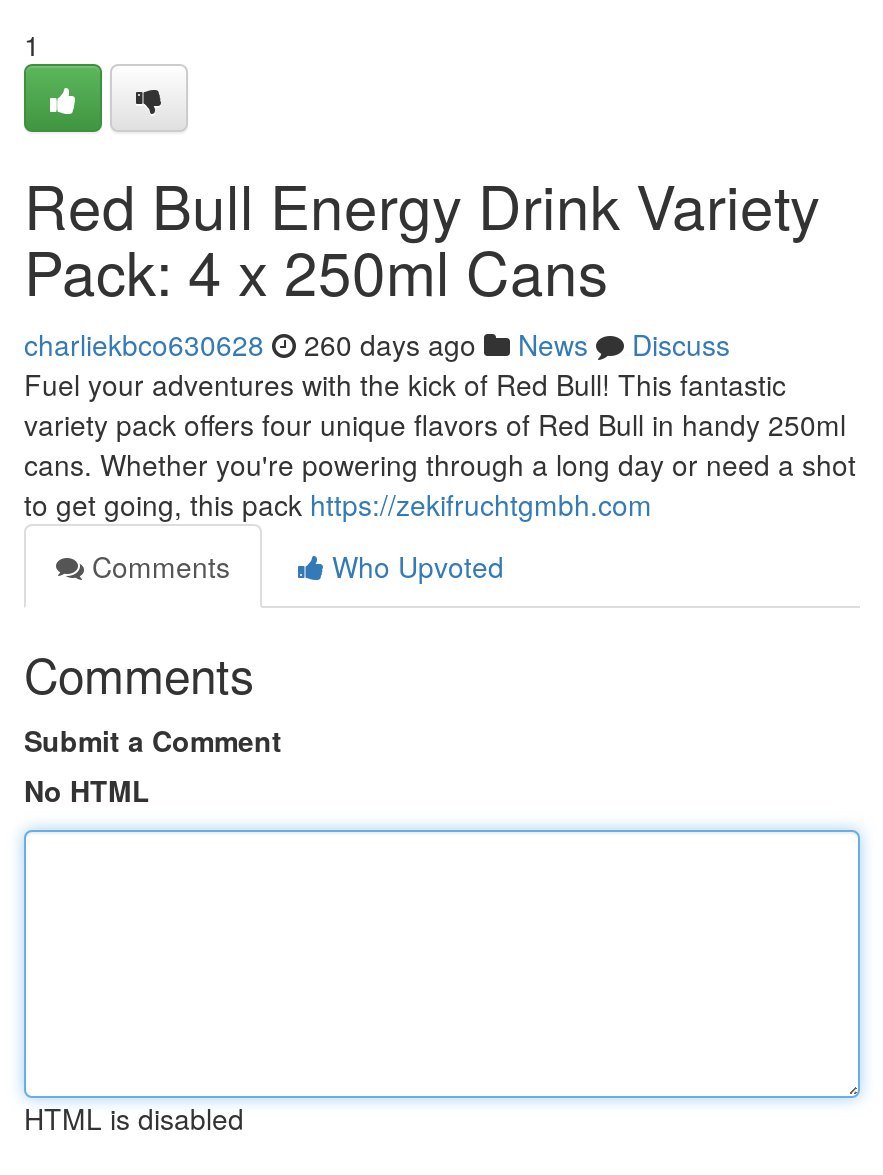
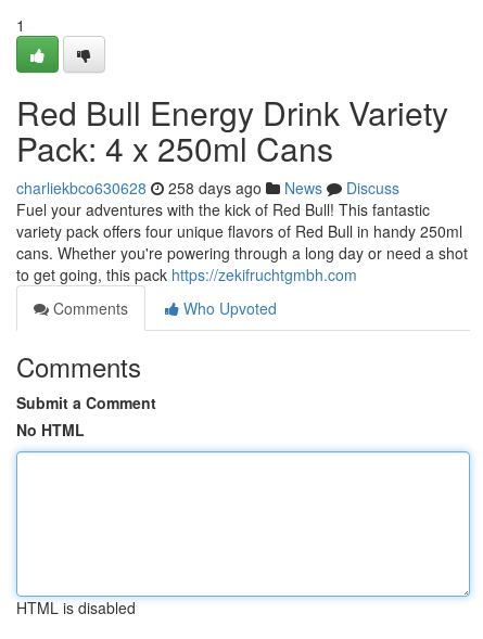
- charliekbco630628 260 days ago News Discuss
+ charliekbco630628 258 days ago News Discuss
